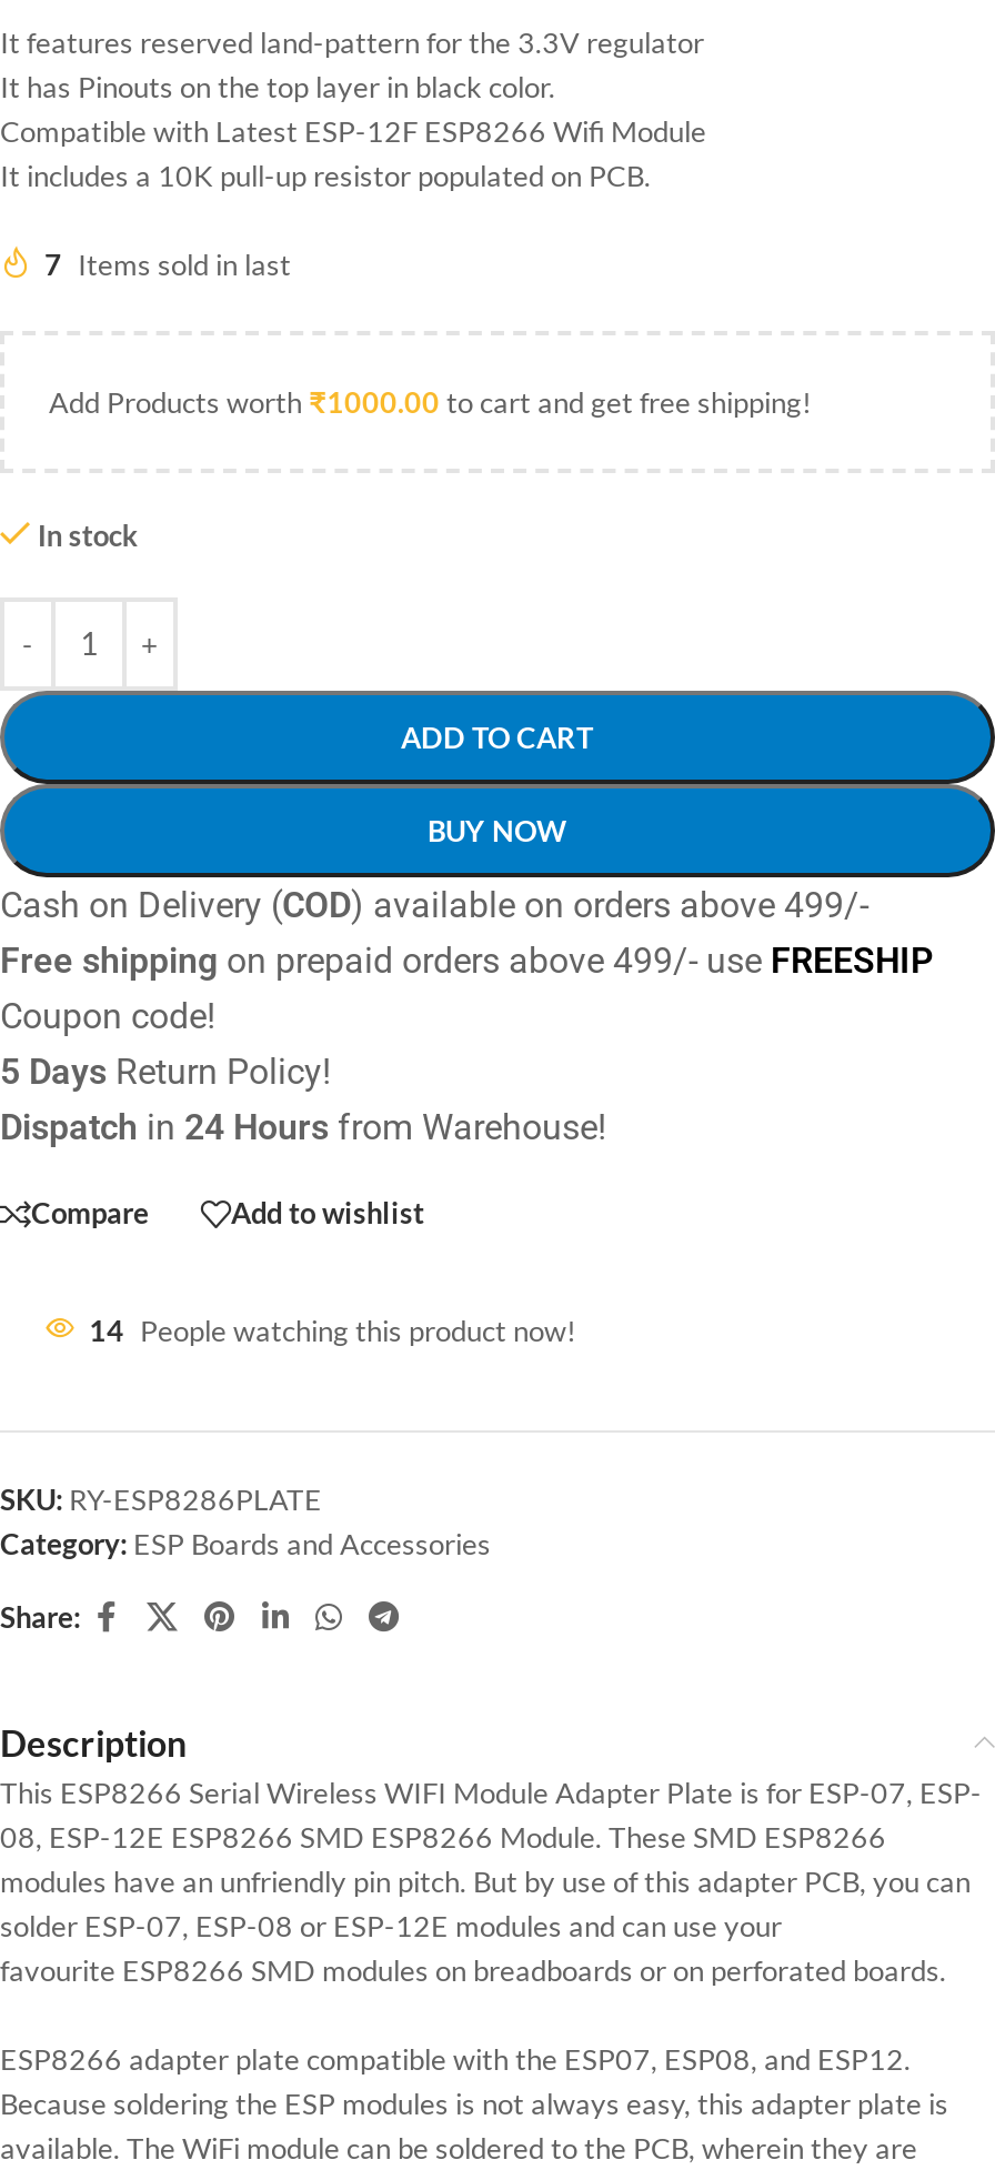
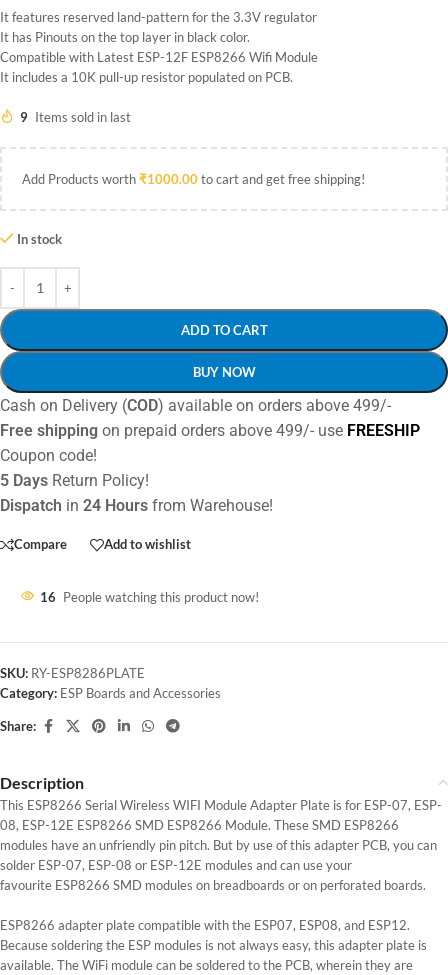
- 7 Items sold in last
+ 9 Items sold in last

- 14 People watching this product now!
+ 16 People watching this product now!
